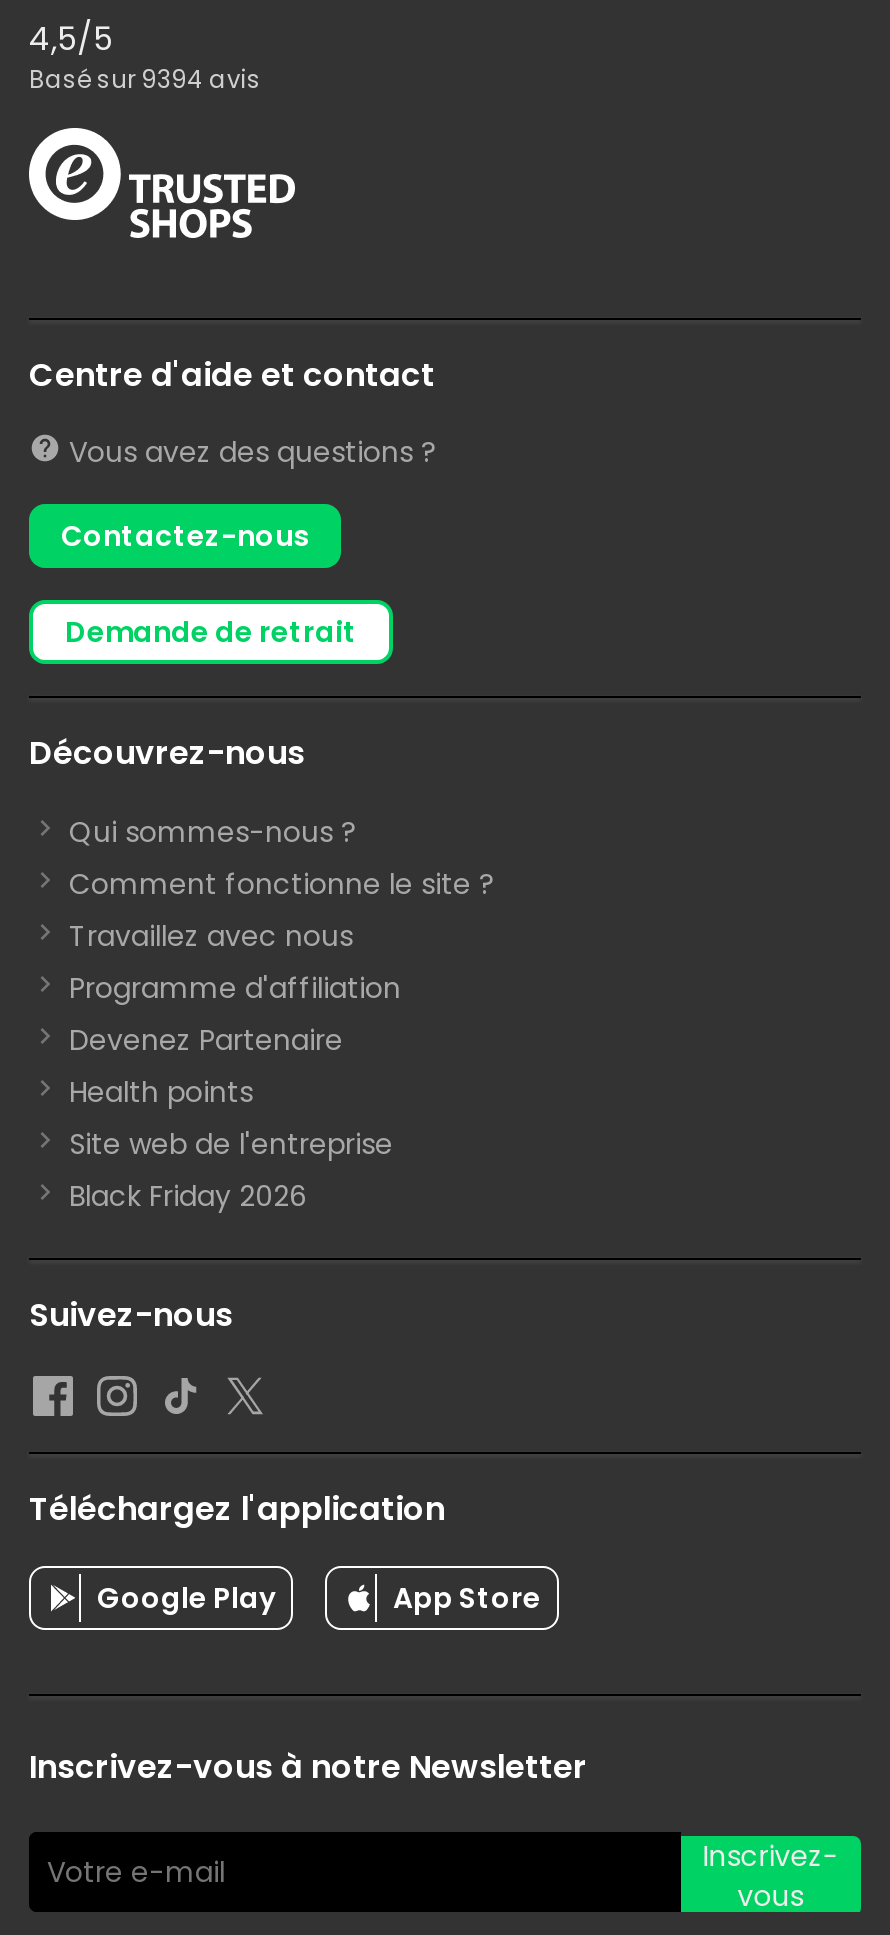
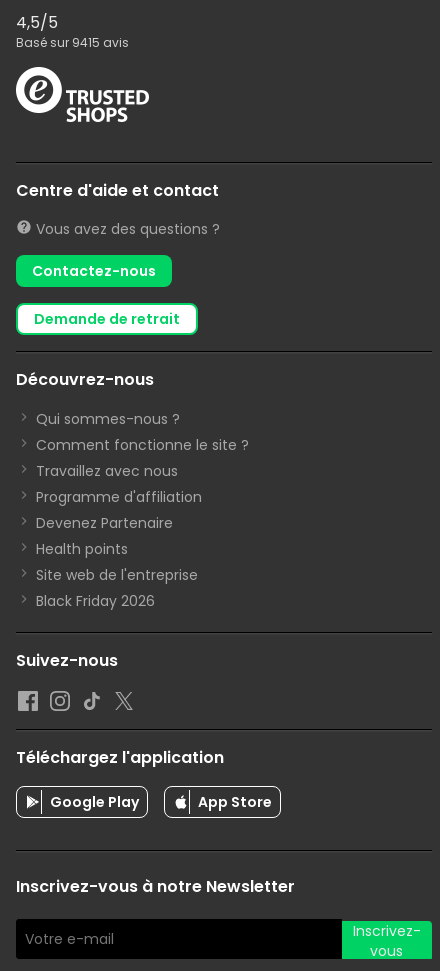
- Basé sur 9394 avis
+ Basé sur 9415 avis
